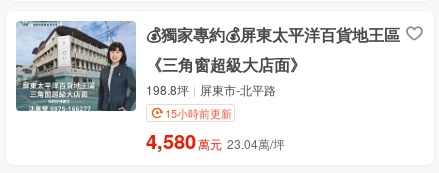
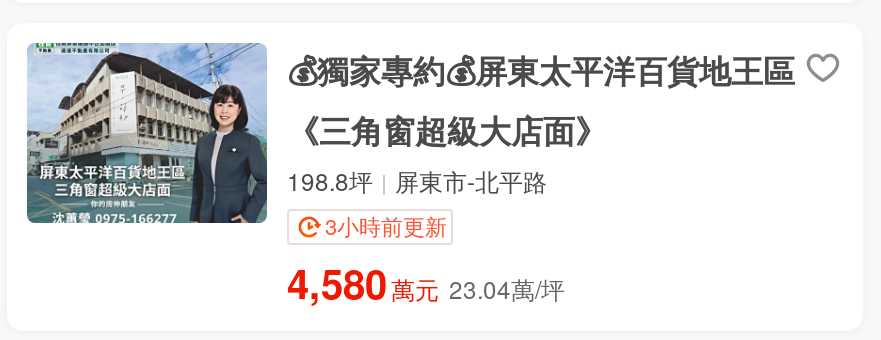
- 15小時前更新
+ 3小時前更新
